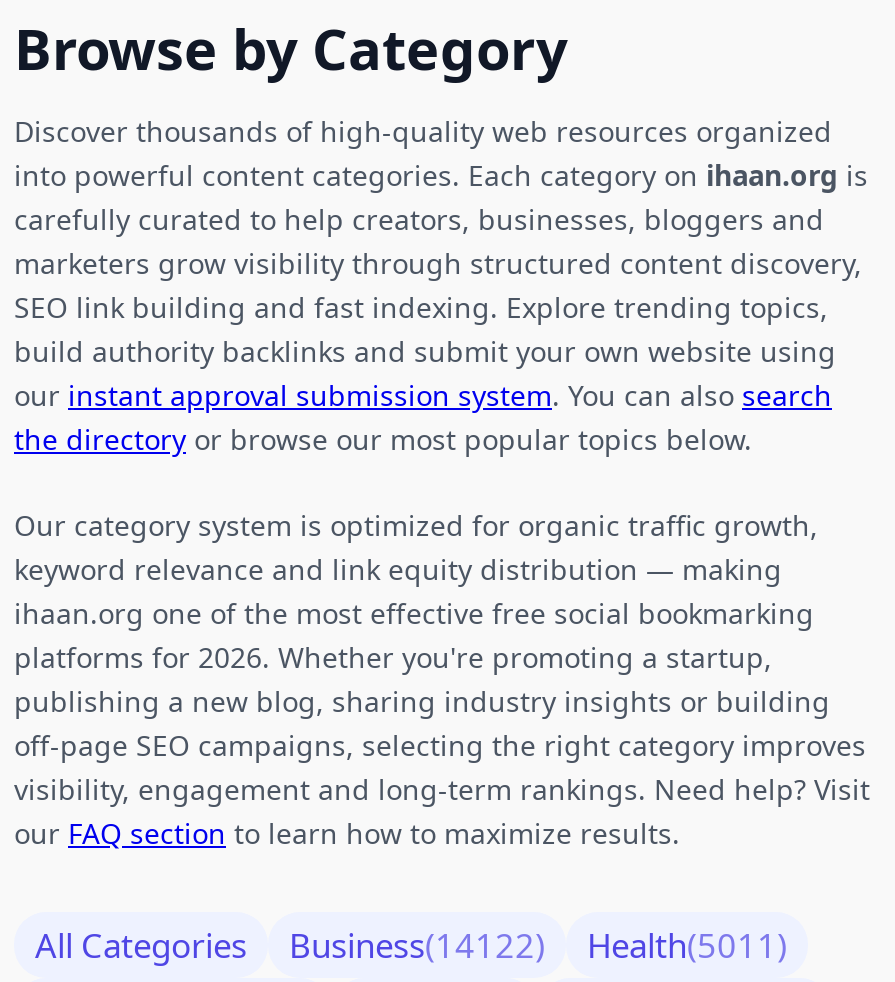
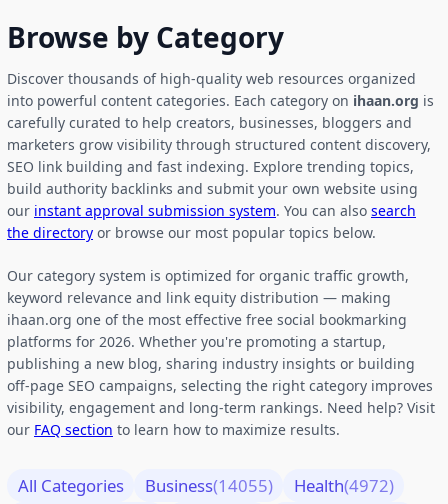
- Business(14122)
+ Business(14055)

- Health(5011)
+ Health(4972)
